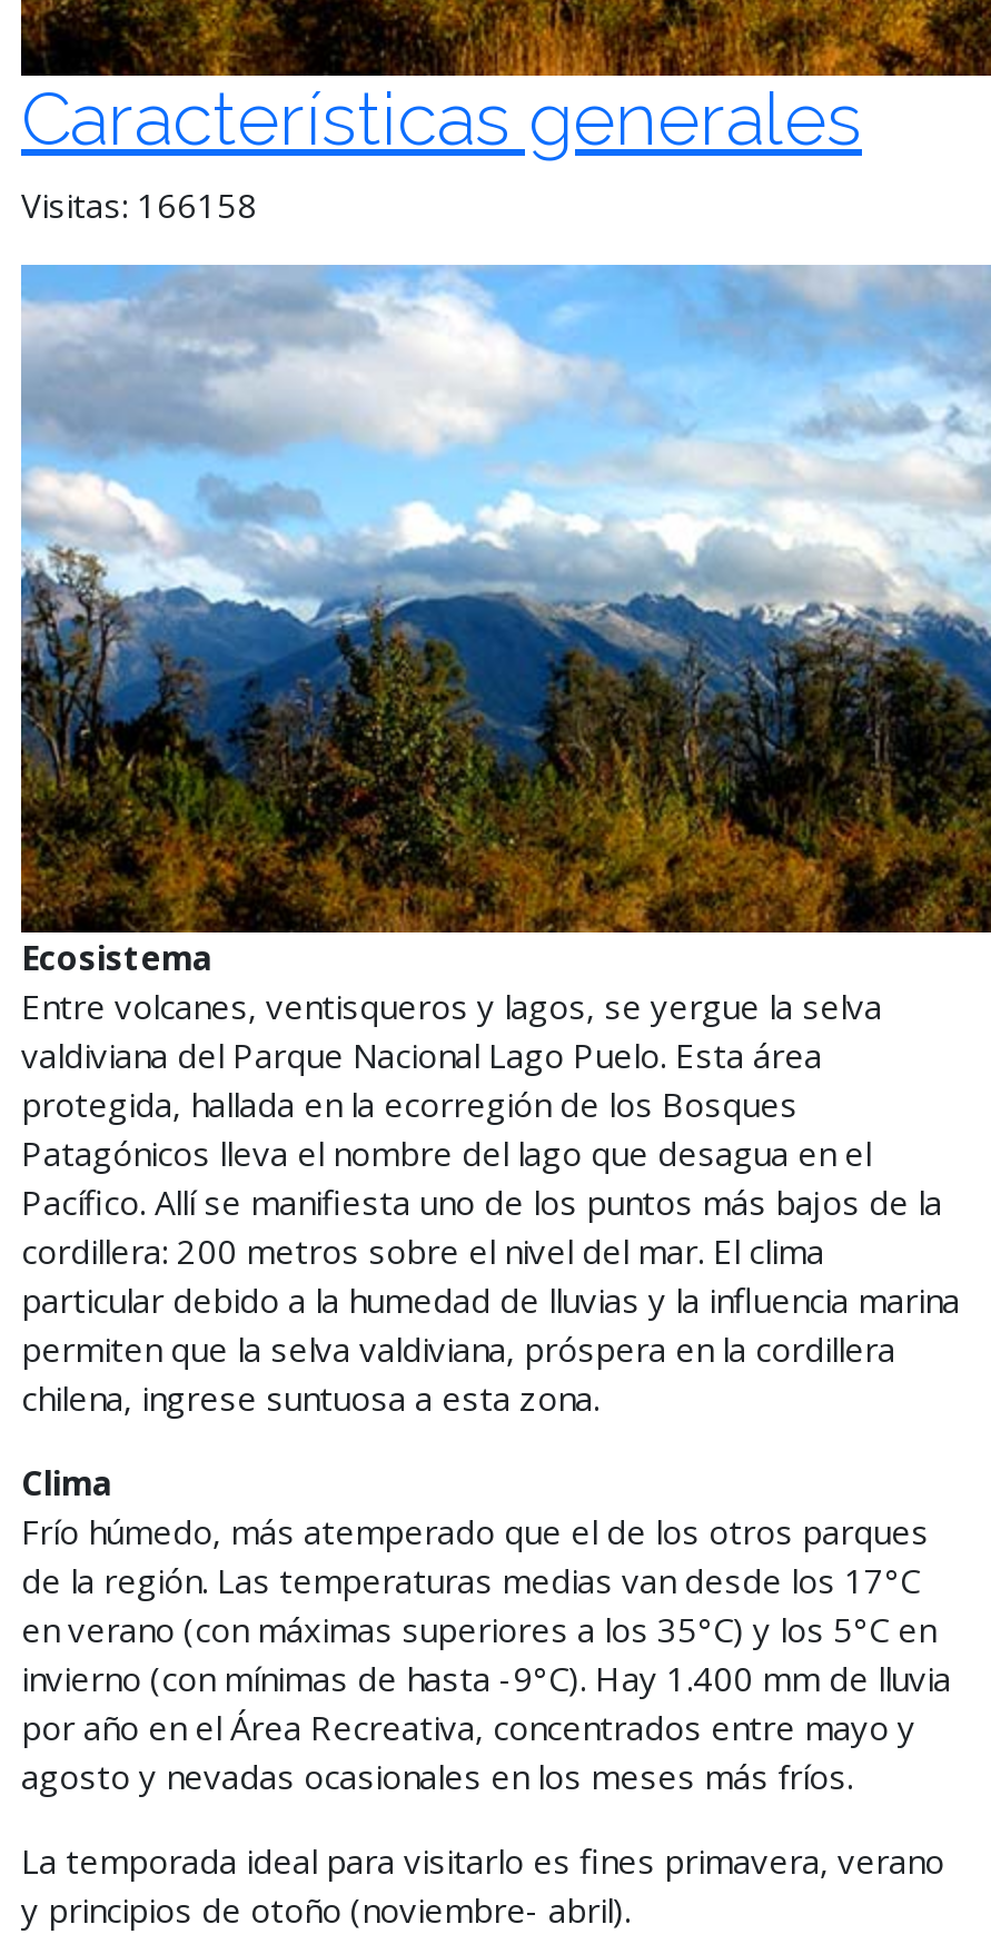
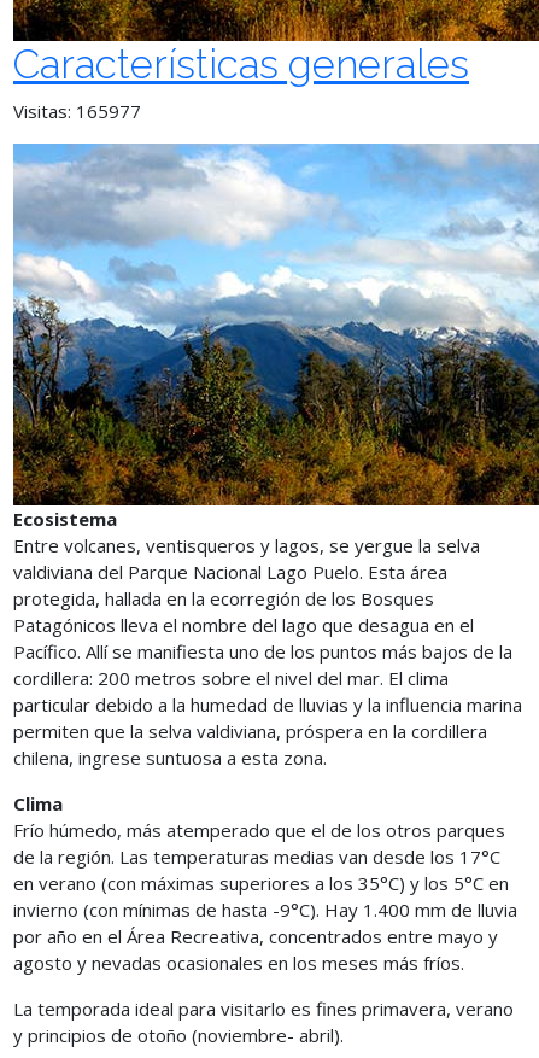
- Visitas: 166158
+ Visitas: 165977
